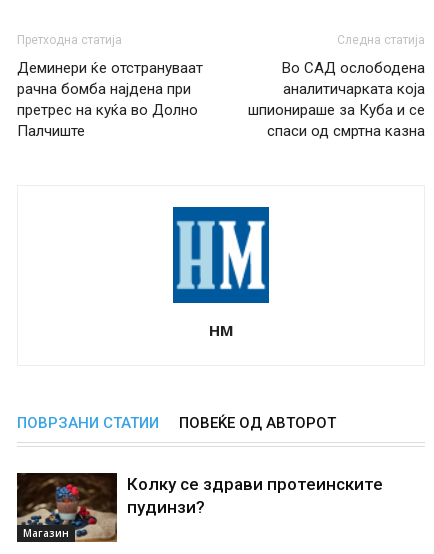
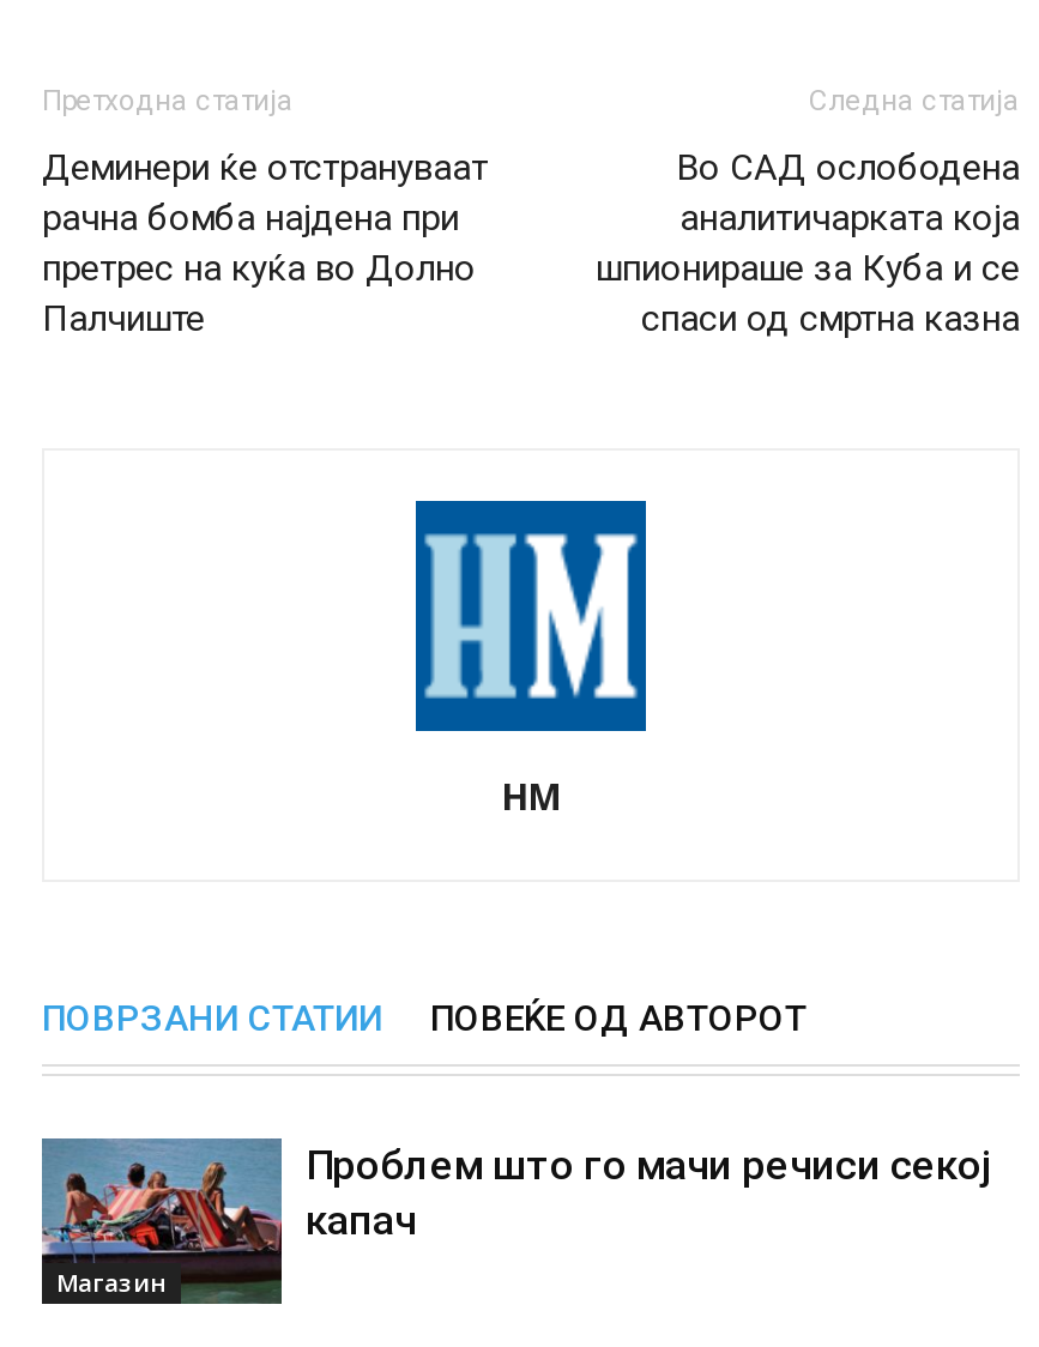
- [image]
- Колку се здрави протеинските
- пудинзи?
+ [image]
+ Проблем што го мачи речиси секој
+ капач
